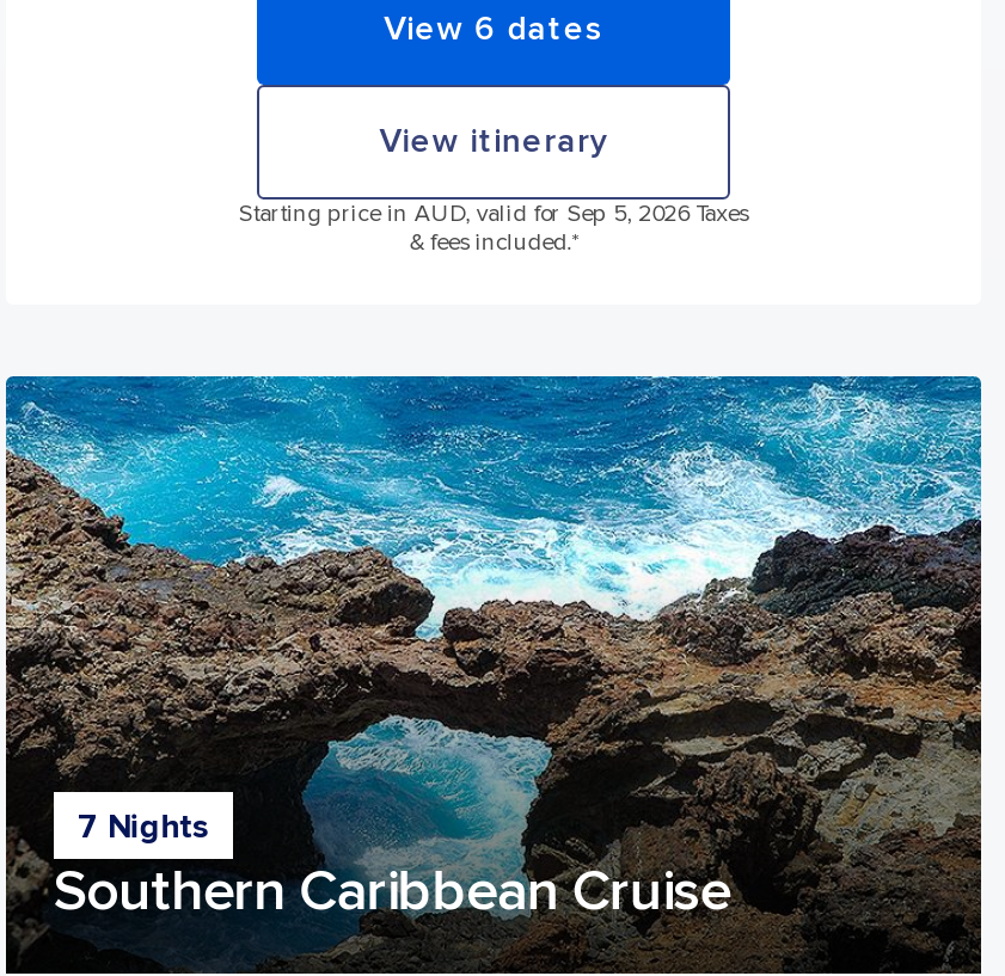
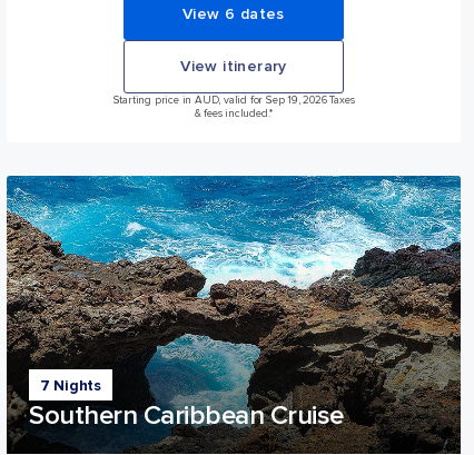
- Starting price in AUD, valid for Sep 5, 2026 Taxes
+ Starting price in AUD, valid for Sep 19, 2026 Taxes
